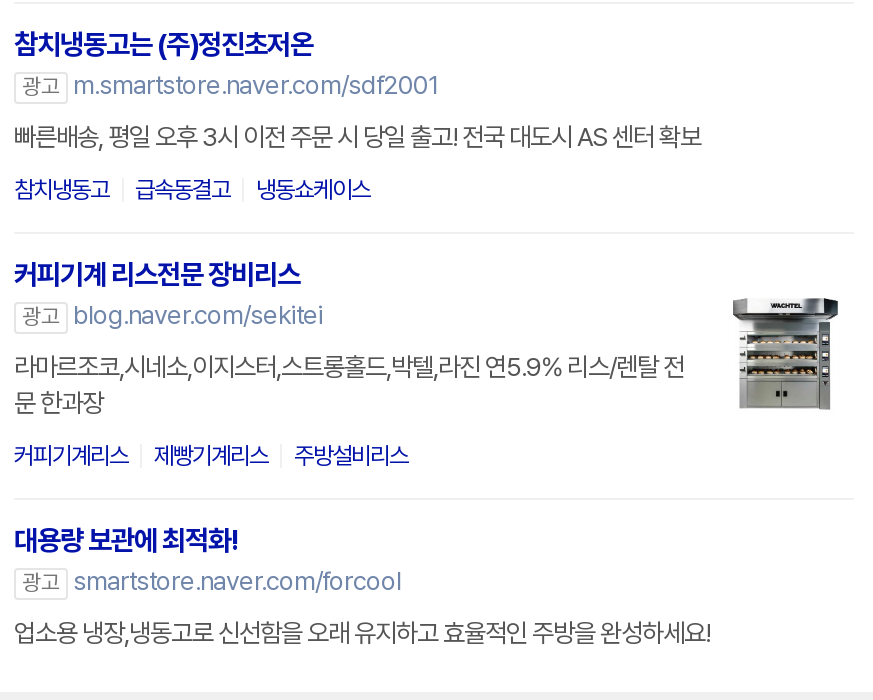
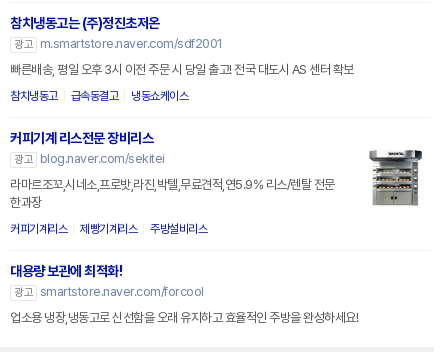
- 라마르조코,시네소,이지스터,스트롱홀드,박텔,라진 연5.9% 리스/렌탈 전
- 문 한과장
+ 라마르조꼬,시네소,프로밧,라진,박텔,무료견적,연5.9% 리스/렌탈 전문
+ 한과장
